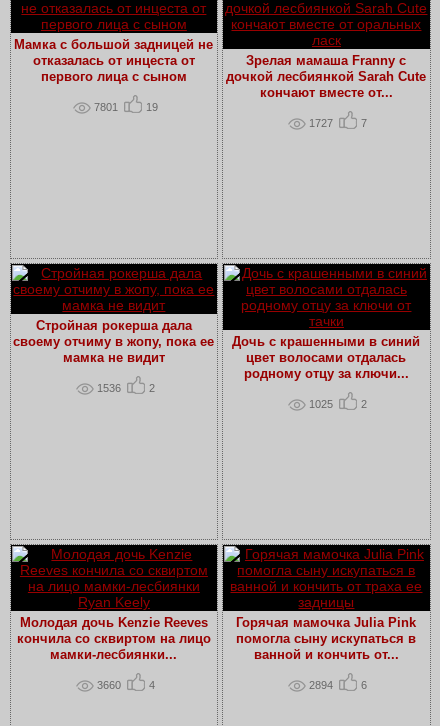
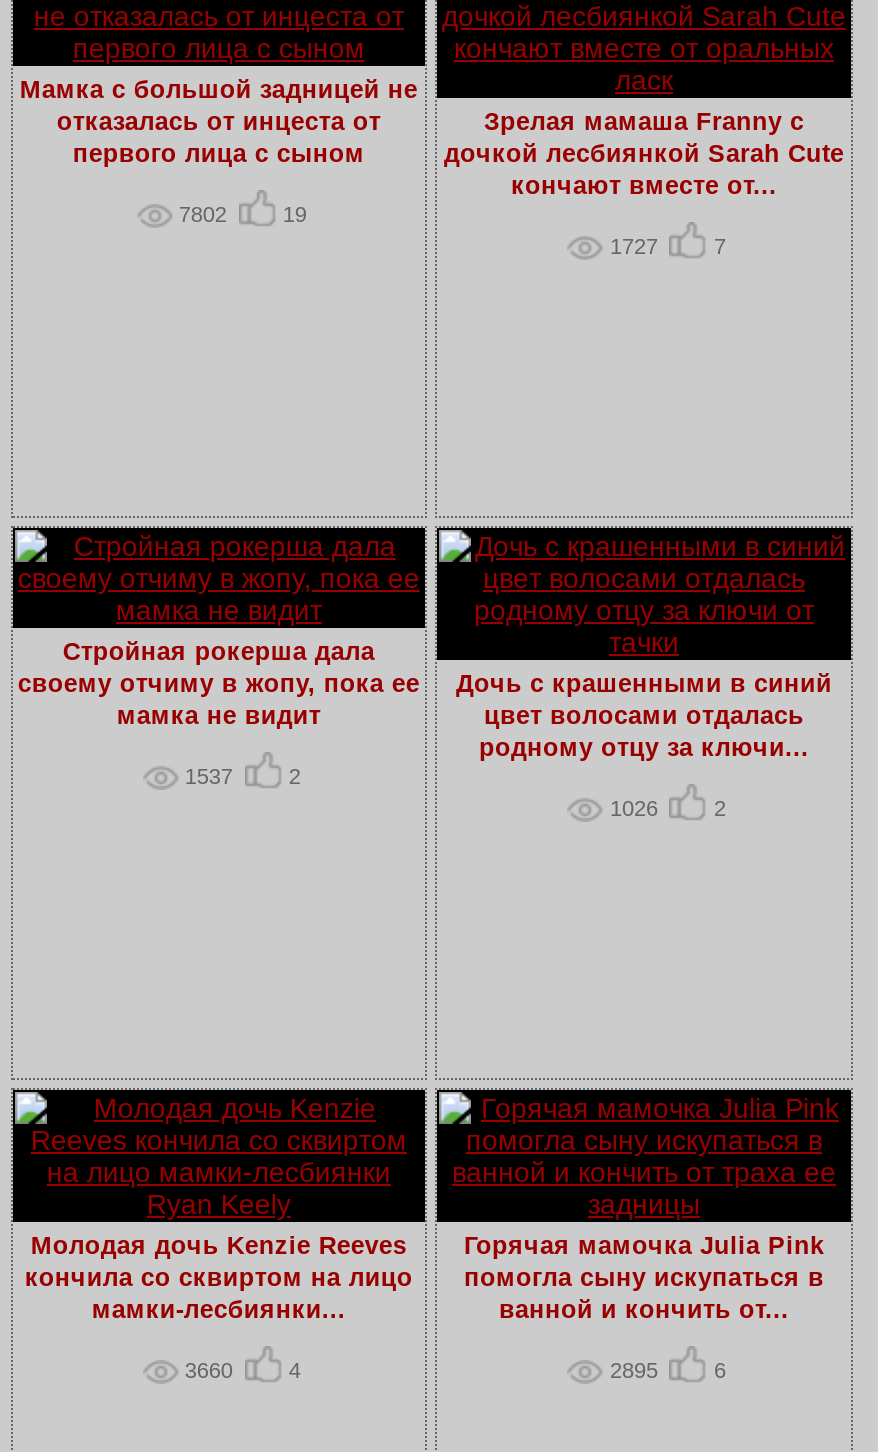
- 7801
+ 7802

- 1536
+ 1537

- 1025
+ 1026

- 2894
+ 2895
